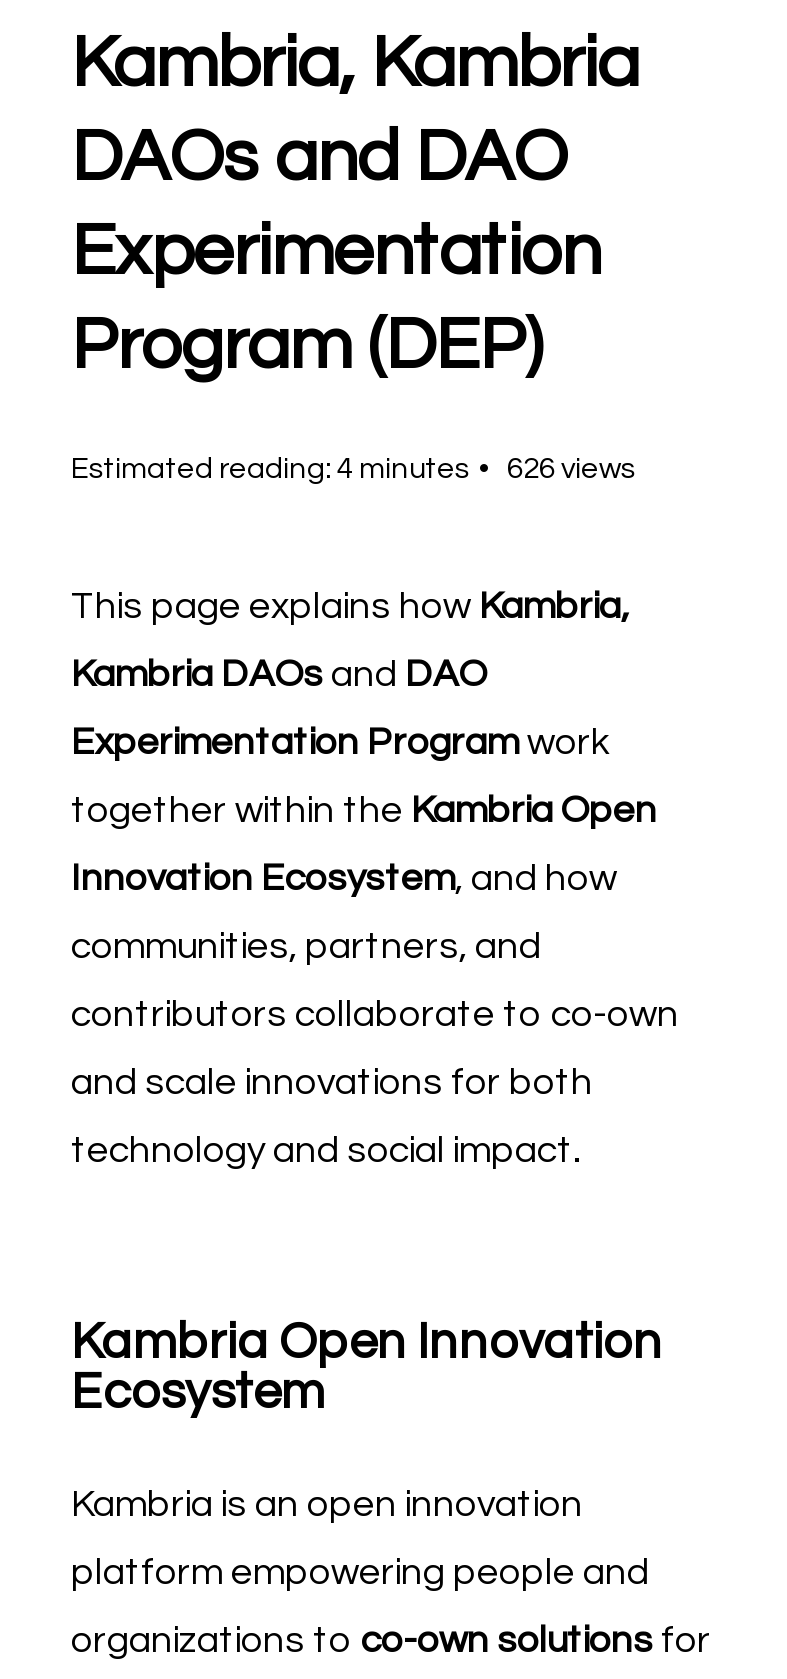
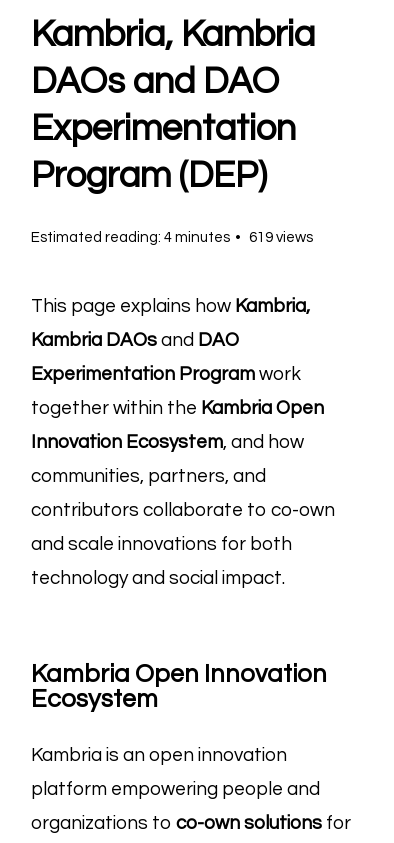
- Estimated reading: 4 minutes 626 views
+ Estimated reading: 4 minutes 619 views
